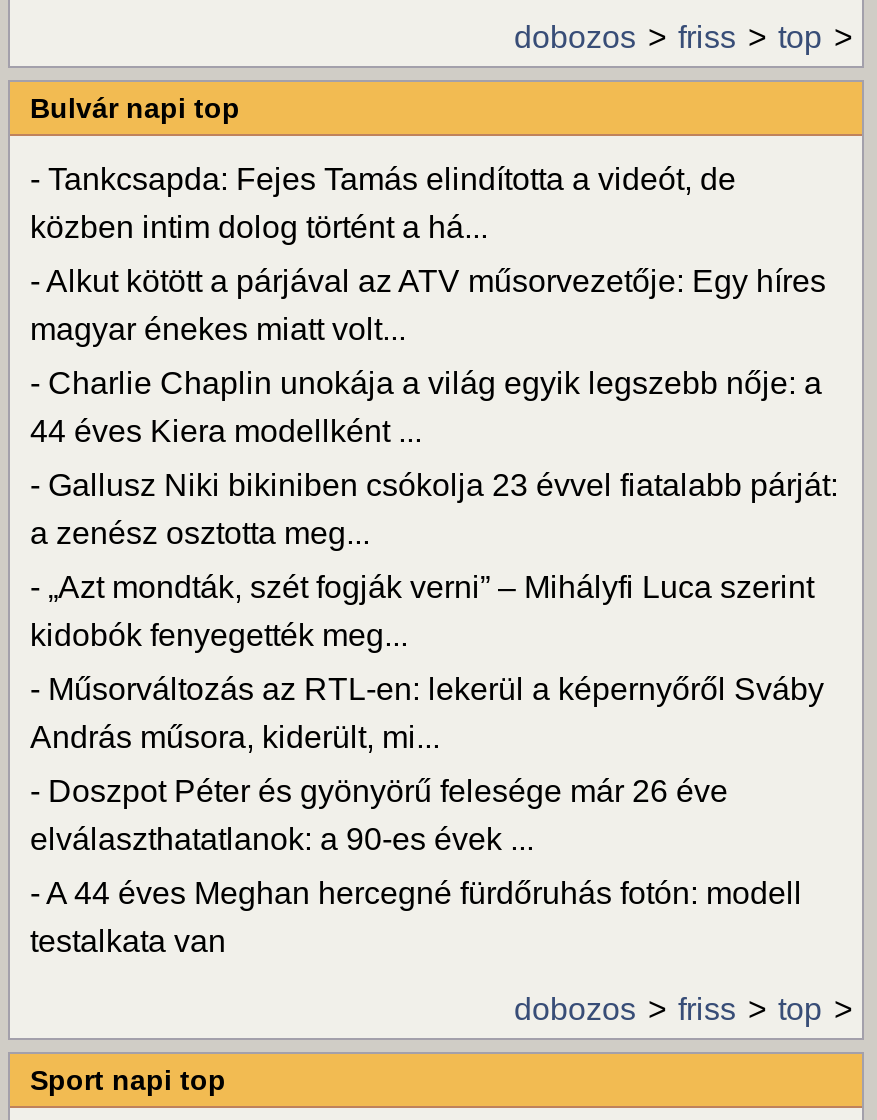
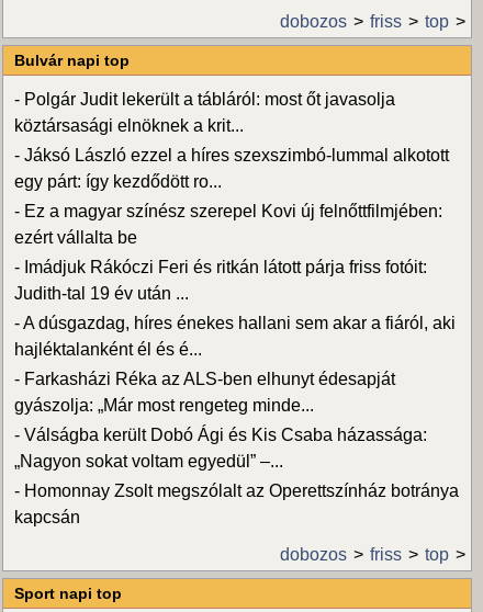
- - Tankcsapda: Fejes Tamás elindította a videót, de
- közben intim dolog történt a há...
+ - Polgár Judit lekerült a tábláról: most őt javasolja
+ köztársasági elnöknek a krit...

- - Alkut kötött a párjával az ATV műsorvezetője: Egy híres
- magyar énekes miatt volt...
+ - Jáksó László ezzel a híres szexszimbó-lummal alkotott
+ egy párt: így kezdődött ro...

- - Charlie Chaplin unokája a világ egyik legszebb nője: a
- 44 éves Kiera modellként ...
+ - Ez a magyar színész szerepel Kovi új felnőttfilmjében:
+ ezért vállalta be

- - Gallusz Niki bikiniben csókolja 23 évvel fiatalabb párját:
- a zenész osztotta meg...
+ - Imádjuk Rákóczi Feri és ritkán látott párja friss fotóit:
+ Judith-tal 19 év után ...

- - „Azt mondták, szét fogják verni” – Mihályfi Luca szerint
- kidobók fenyegették meg...
+ - A dúsgazdag, híres énekes hallani sem akar a fiáról, aki
+ hajléktalanként él és é...

- - Műsorváltozás az RTL-en: lekerül a képernyőről Sváby
- András műsora, kiderült, mi...
+ - Farkasházi Réka az ALS-ben elhunyt édesapját
+ gyászolja: „Már most rengeteg minde...

- - Doszpot Péter és gyönyörű felesége már 26 éve
- elválaszthatatlanok: a 90-es évek ...
+ - Válságba került Dobó Ági és Kis Csaba házassága:
+ „Nagyon sokat voltam egyedül” –...

- - A 44 éves Meghan hercegné fürdőruhás fotón: modell
- testalkata van
+ - Homonnay Zsolt megszólalt az Operettszínház botránya
+ kapcsán
